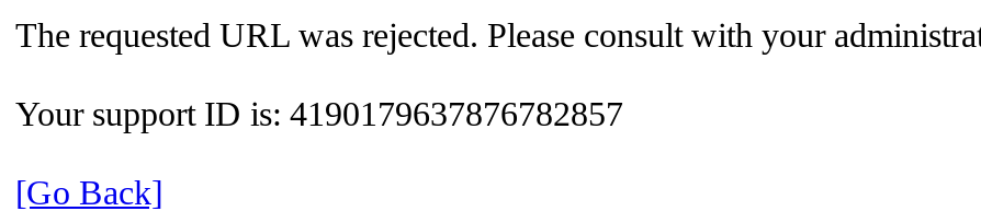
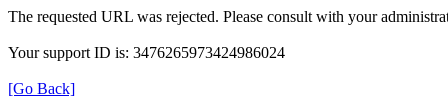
- Your support ID is: 4190179637876782857
+ Your support ID is: 3476265973424986024
